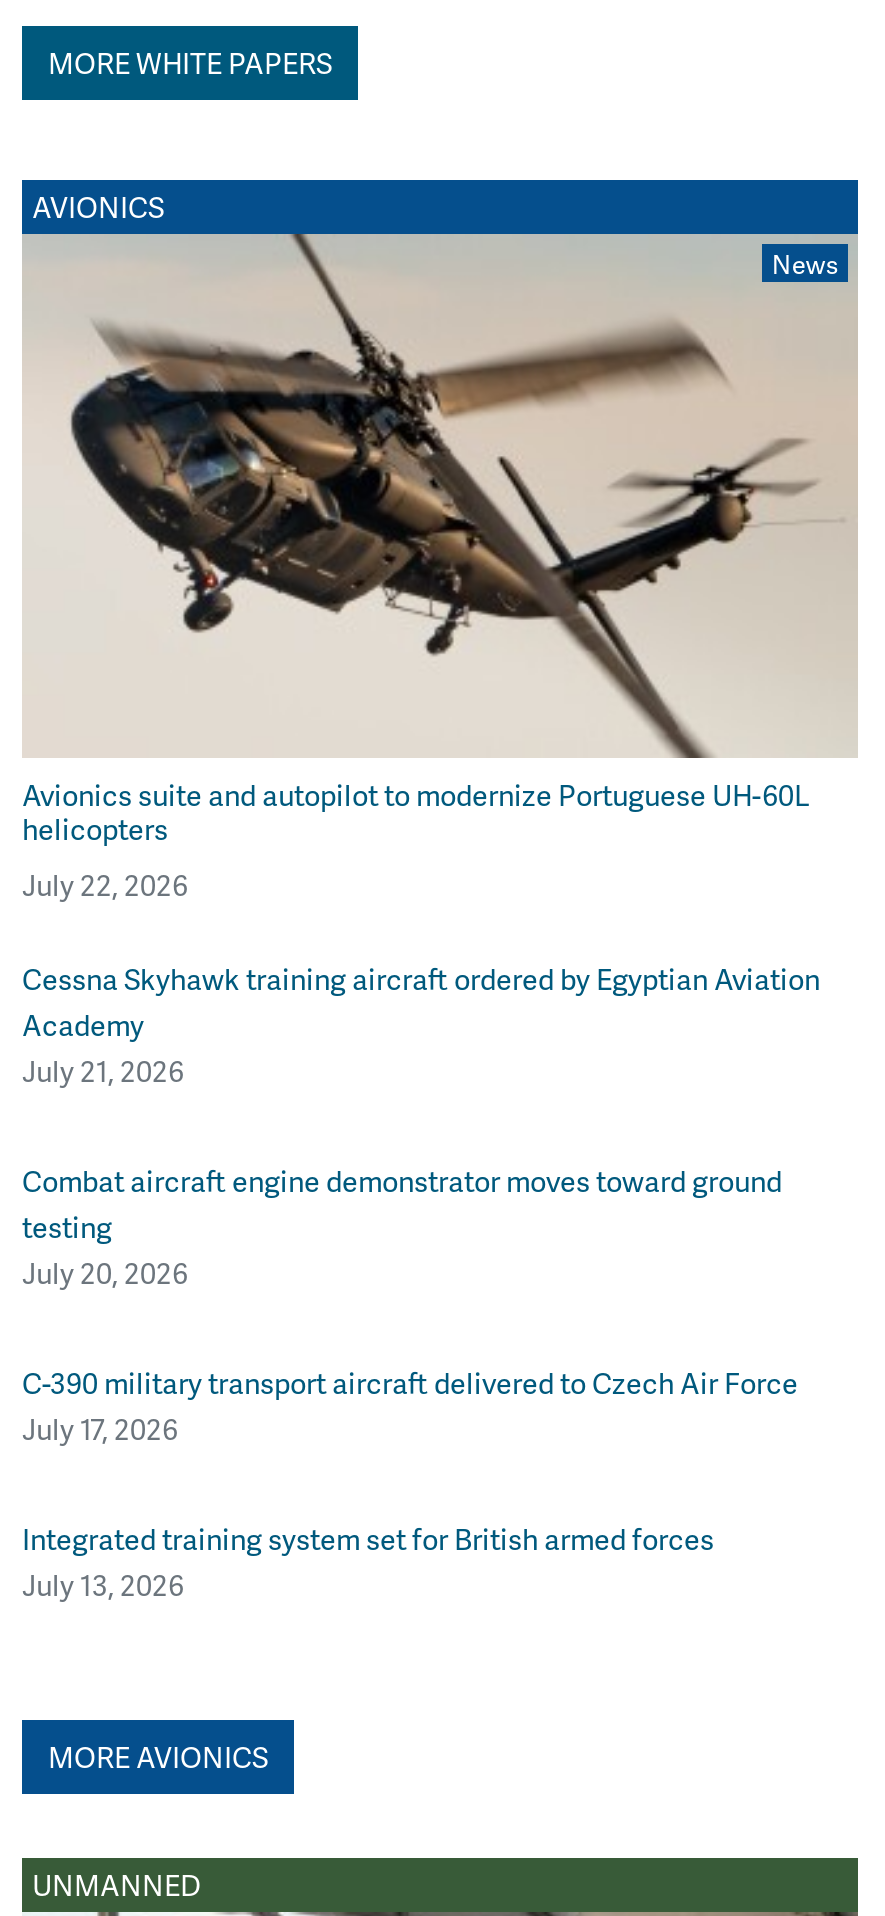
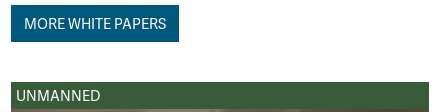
- [image]
- AVIONICS
- News

- Avionics suite and autopilot to modernize Portuguese UH-60L
- helicopters
- July 22, 2026
- Cessna Skyhawk training aircraft ordered by Egyptian Aviation
- Academy
- July 21, 2026
- Combat aircraft engine demonstrator moves toward ground
- testing
- July 20, 2026
- C-390 military transport aircraft delivered to Czech Air Force
- July 17, 2026
- Integrated training system set for British armed forces
- July 13, 2026

- MORE AVIONICS
